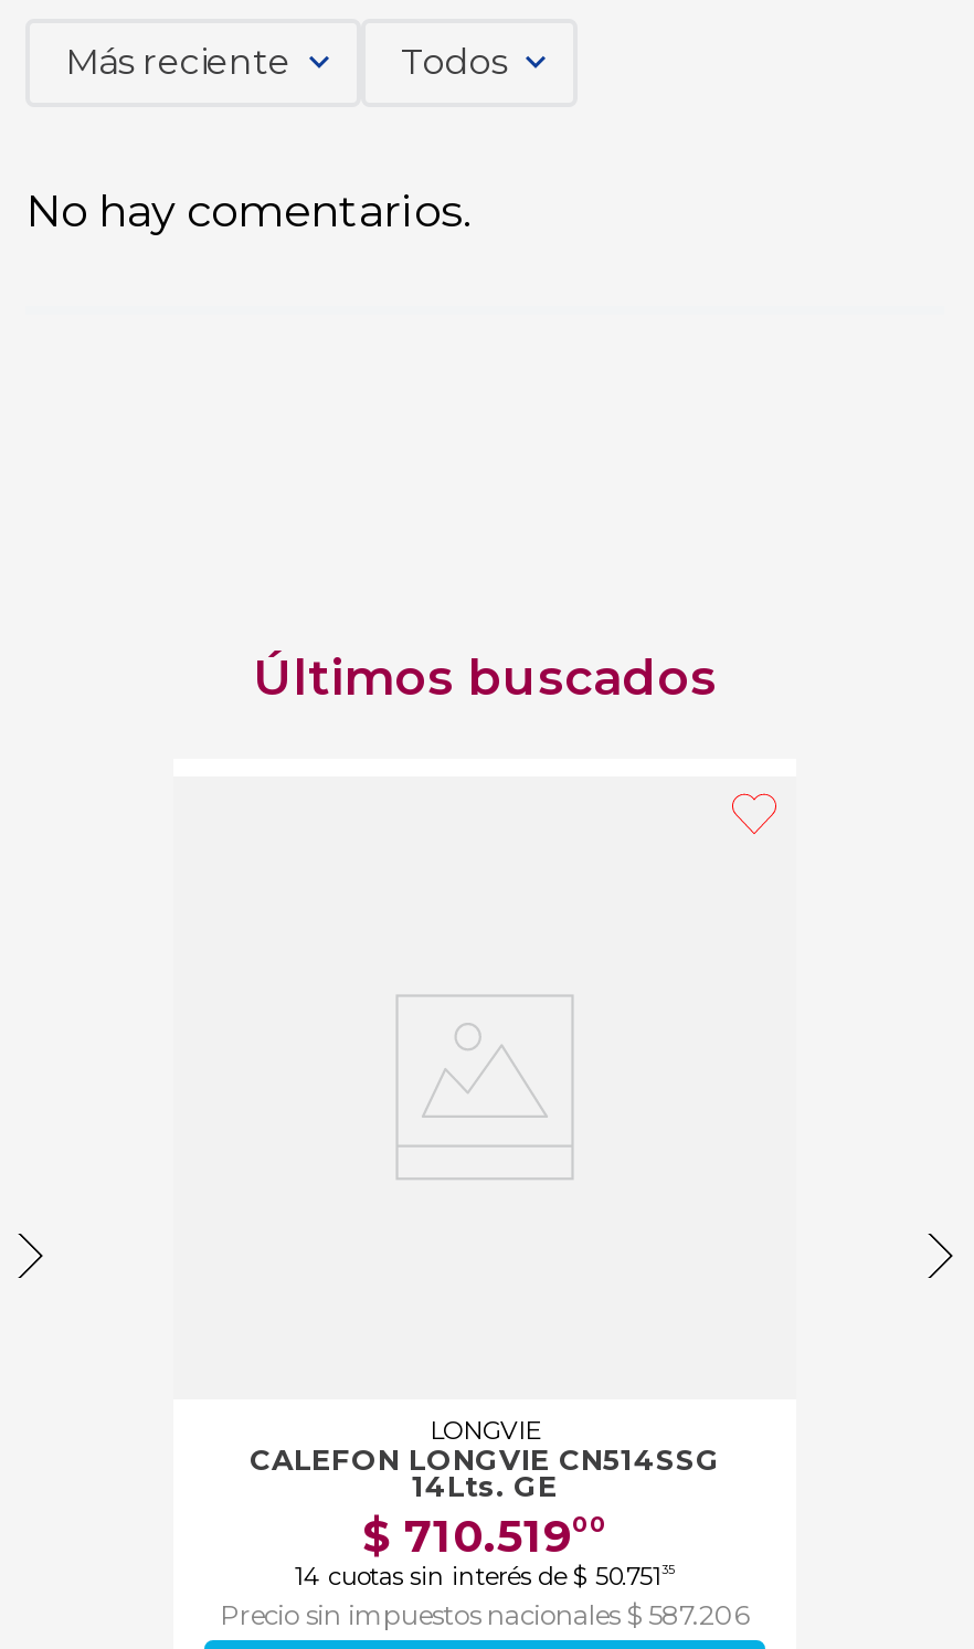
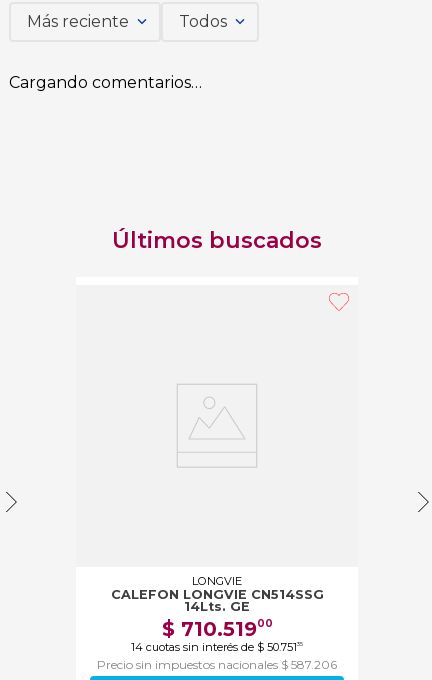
- No hay comentarios.
+ Cargando comentarios…
